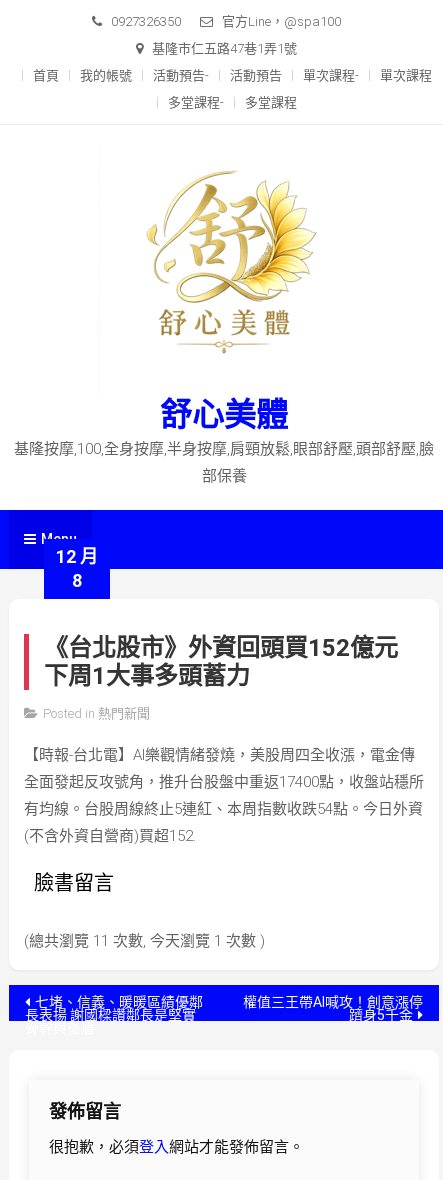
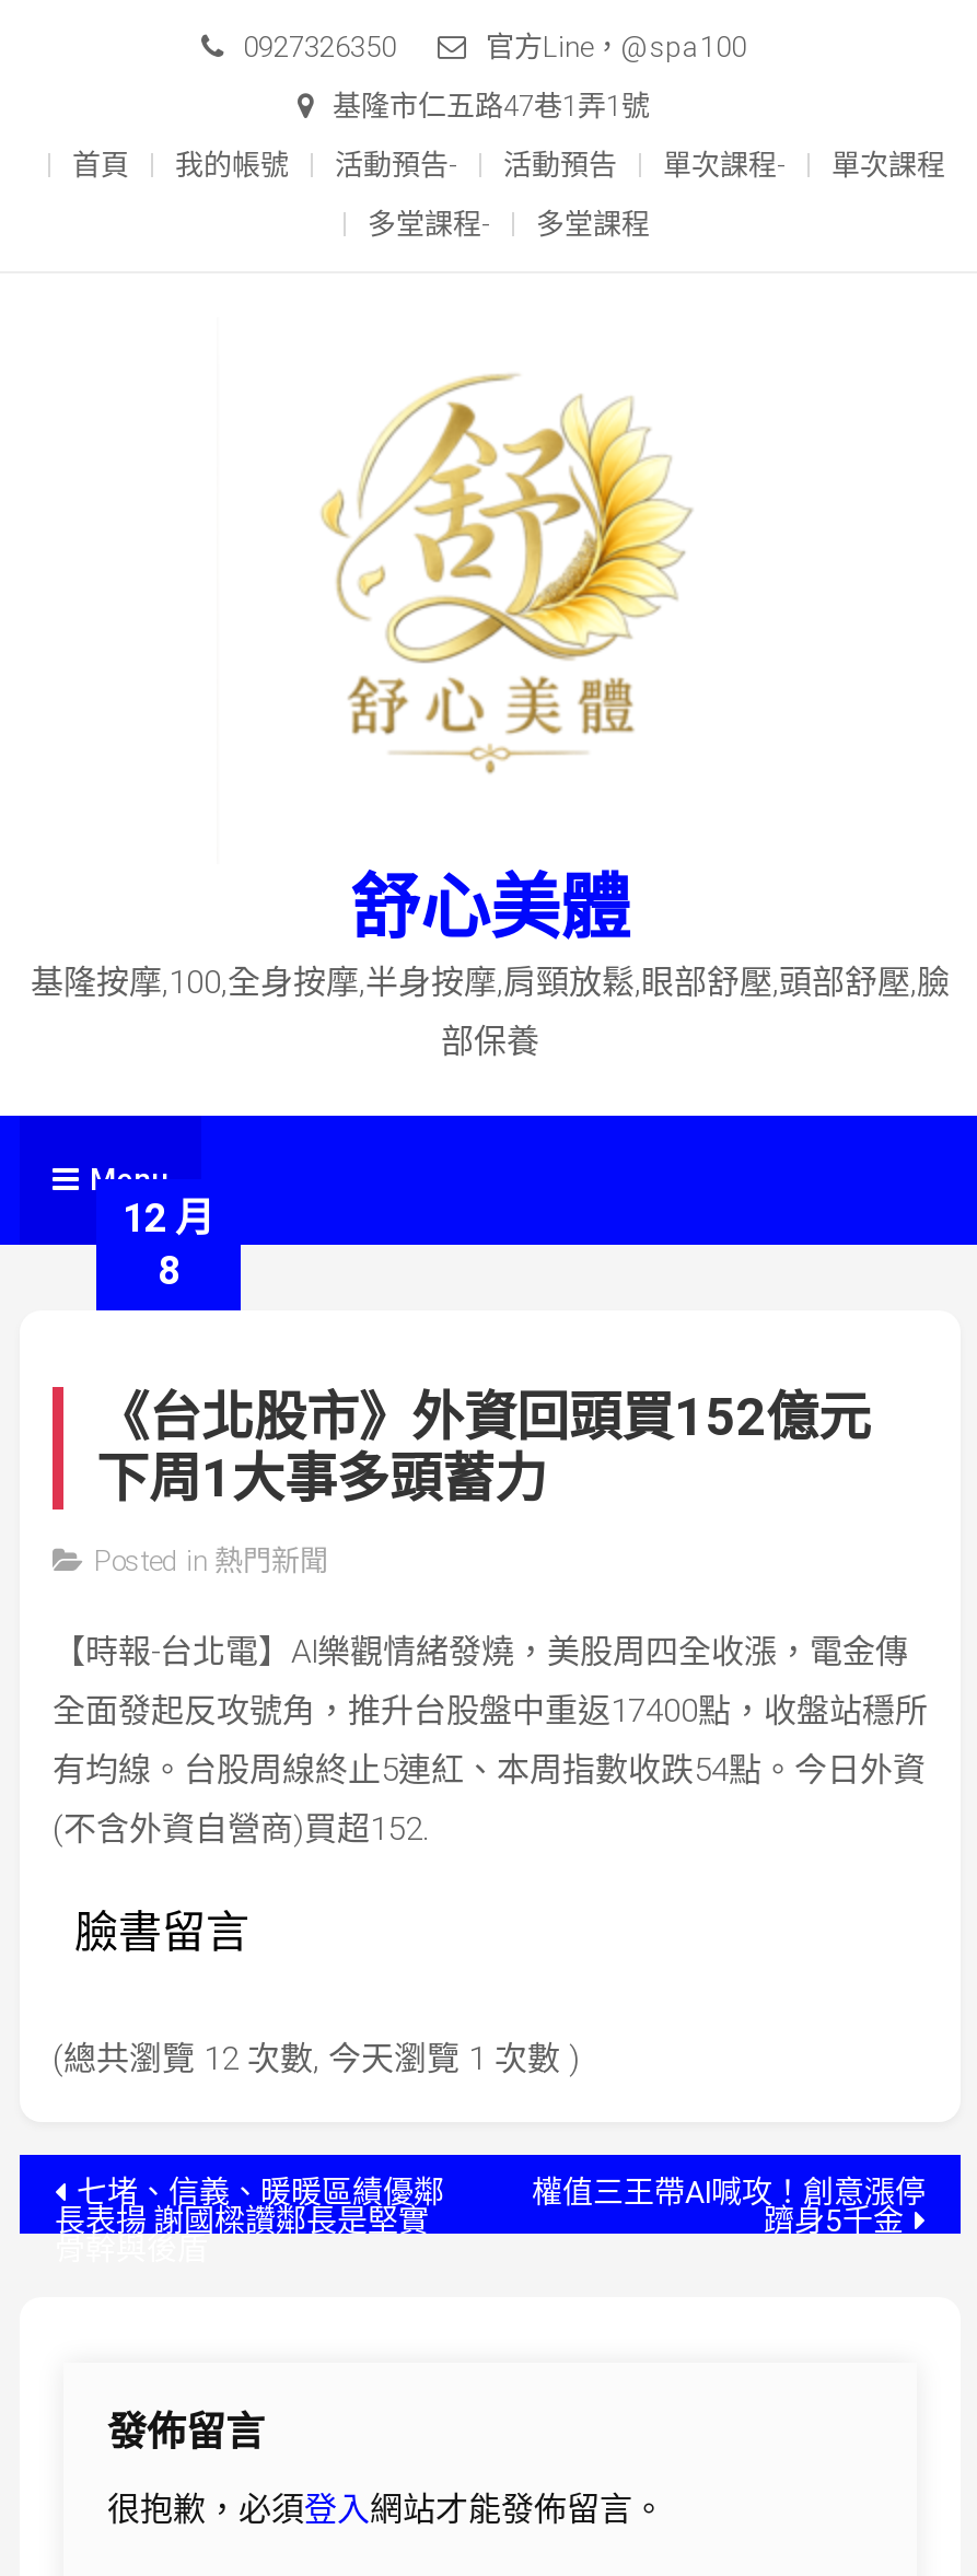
- (總共瀏覽 11 次數, 今天瀏覽 1 次數 )
+ (總共瀏覽 12 次數, 今天瀏覽 1 次數 )
